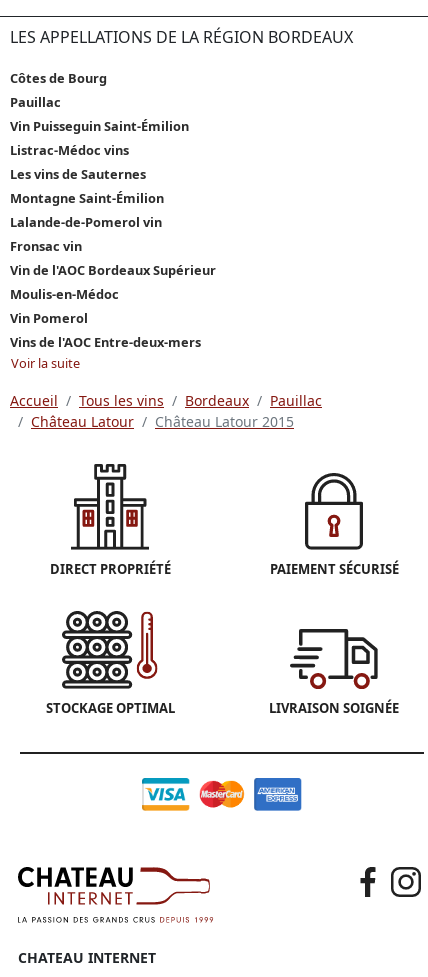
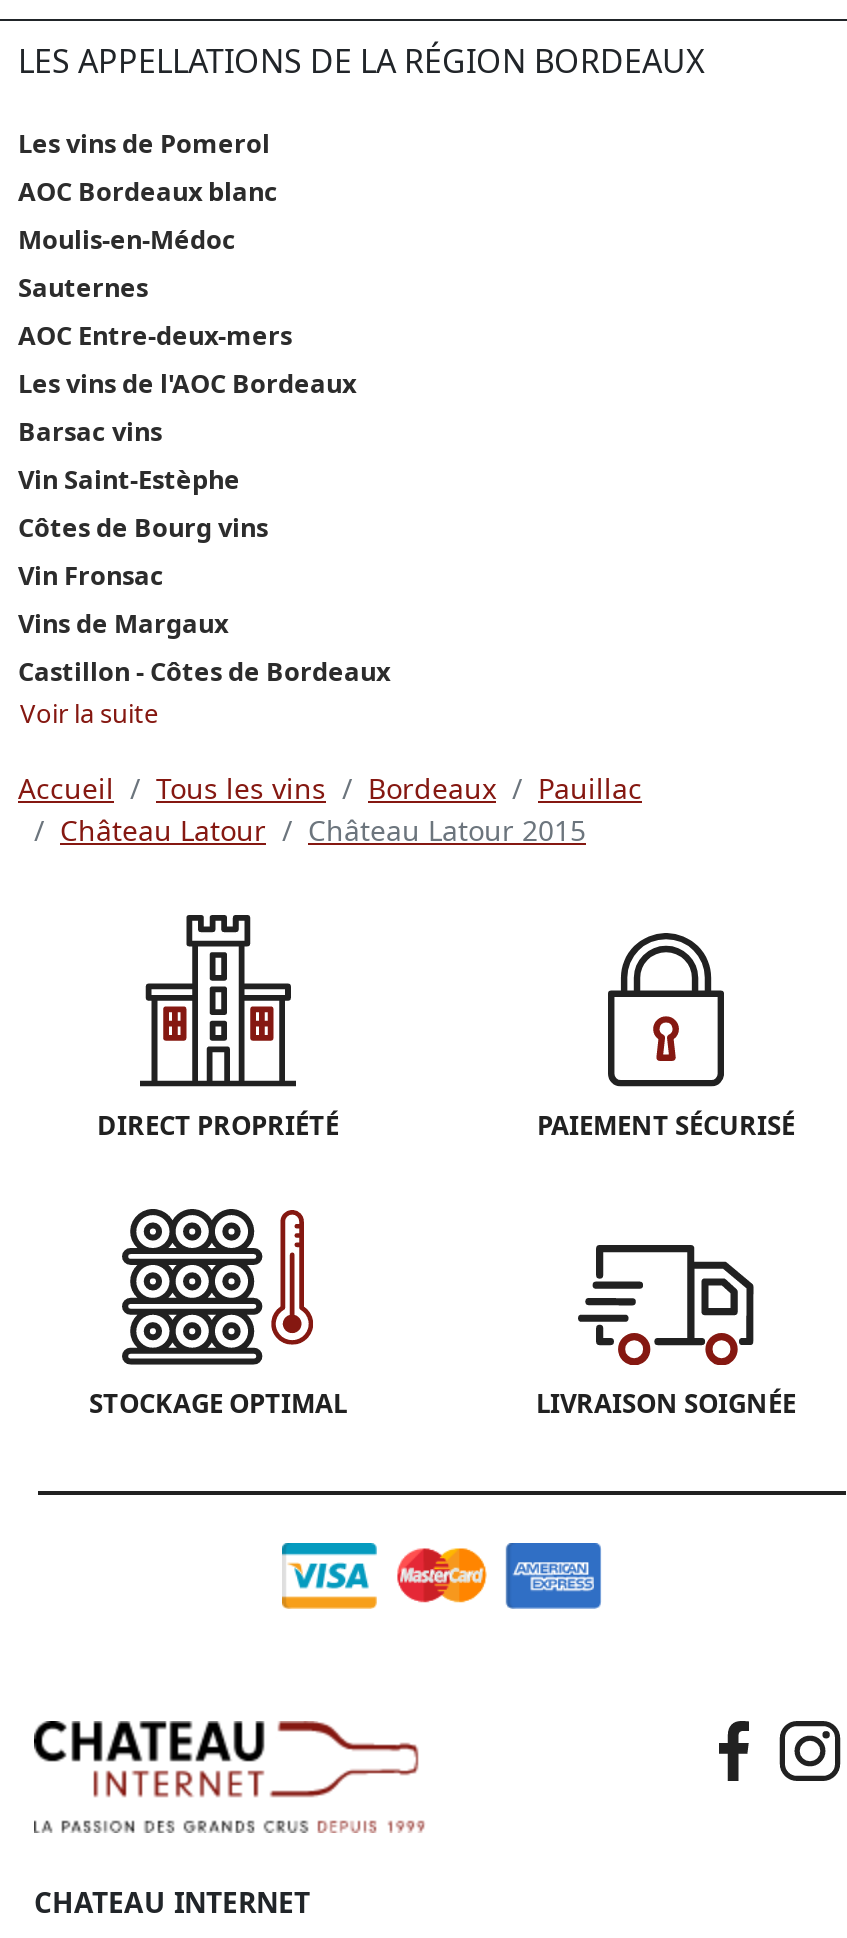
- Côtes de Bourg
- Pauillac
- Vin Puisseguin Saint-Émilion
- Listrac-Médoc vins
- Les vins de Sauternes
- Montagne Saint-Émilion
- Lalande-de-Pomerol vin
- Fronsac vin
- Vin de l'AOC Bordeaux Supérieur
+ Les vins de Pomerol
+ AOC Bordeaux blanc

moved up: Moulis-en-Médoc

- Vin Pomerol
- Vins de l'AOC Entre-deux-mers
+ Sauternes
+ AOC Entre-deux-mers
+ Les vins de l'AOC Bordeaux
+ Barsac vins
+ Vin Saint-Estèphe
+ Côtes de Bourg vins
+ Vin Fronsac
+ Vins de Margaux
+ Castillon - Côtes de Bordeaux
